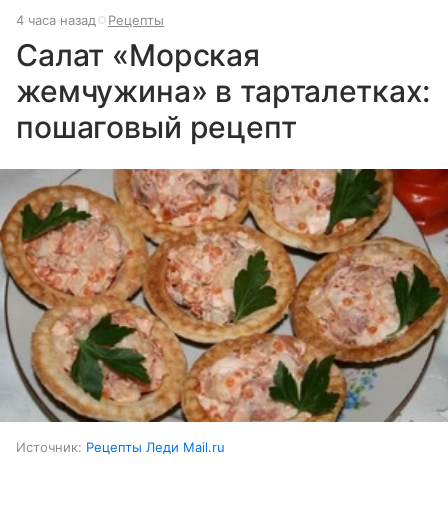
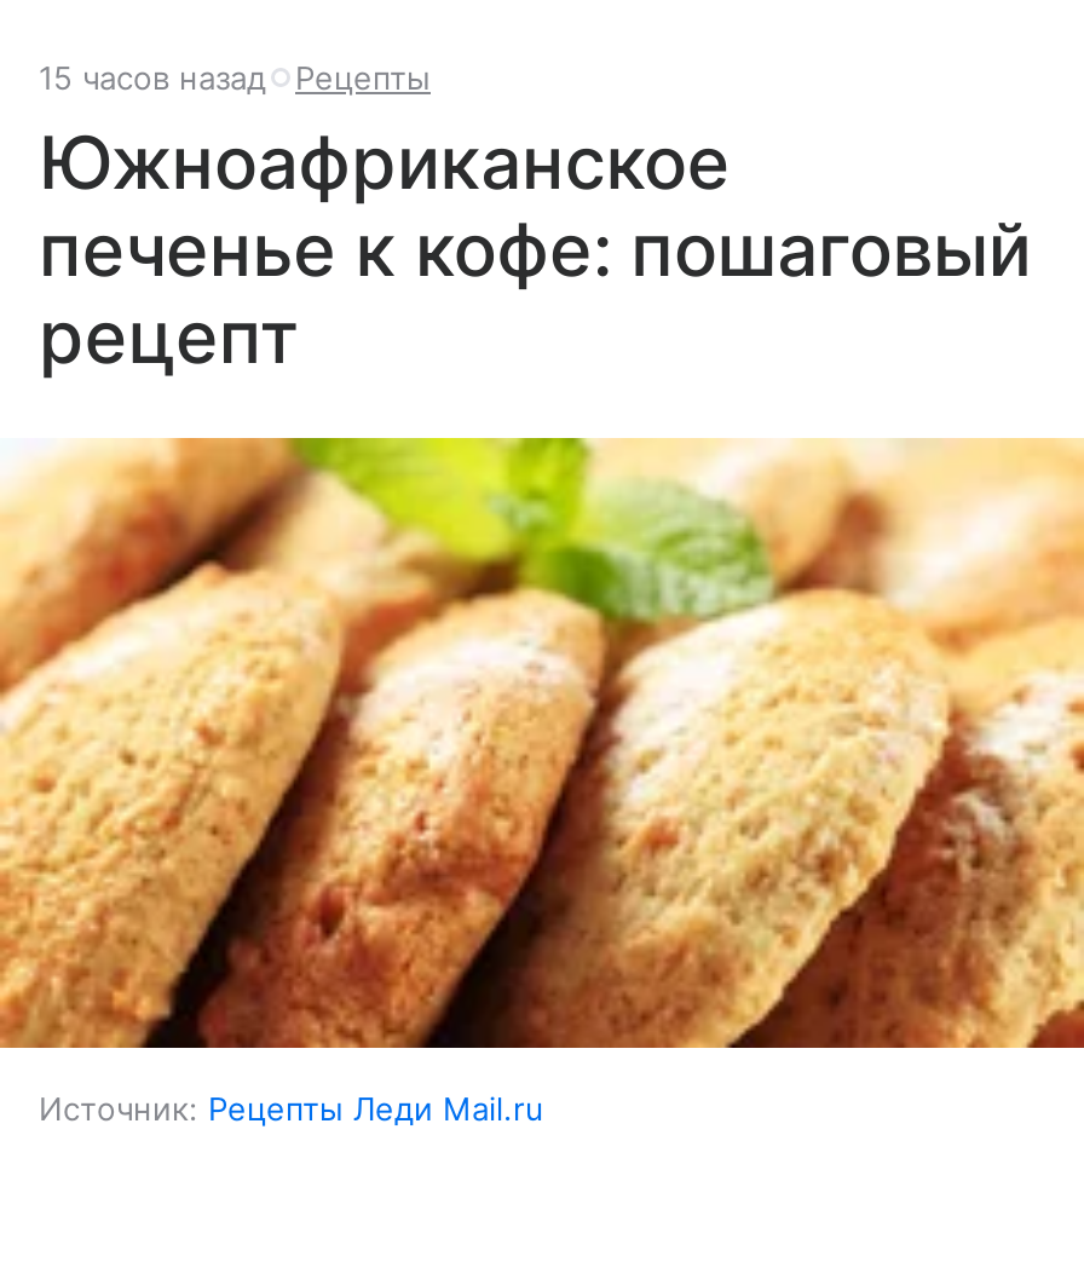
- 4 часа назад Рецепты
+ 15 часов назад Рецепты

- Салат «Морская
- жемчужина» в тарталетках:
- пошаговый рецепт
+ Южноафриканское
+ печенье к кофе: пошаговый
+ рецепт

- [image]
+ [image]
